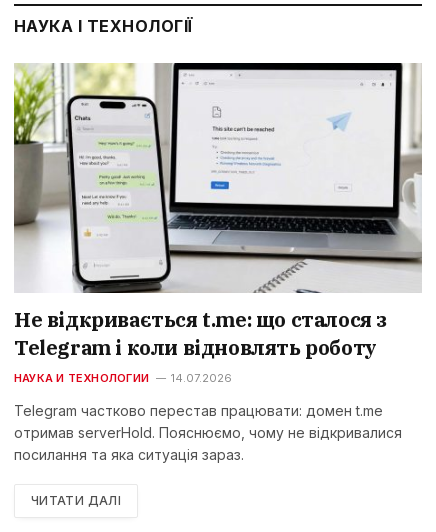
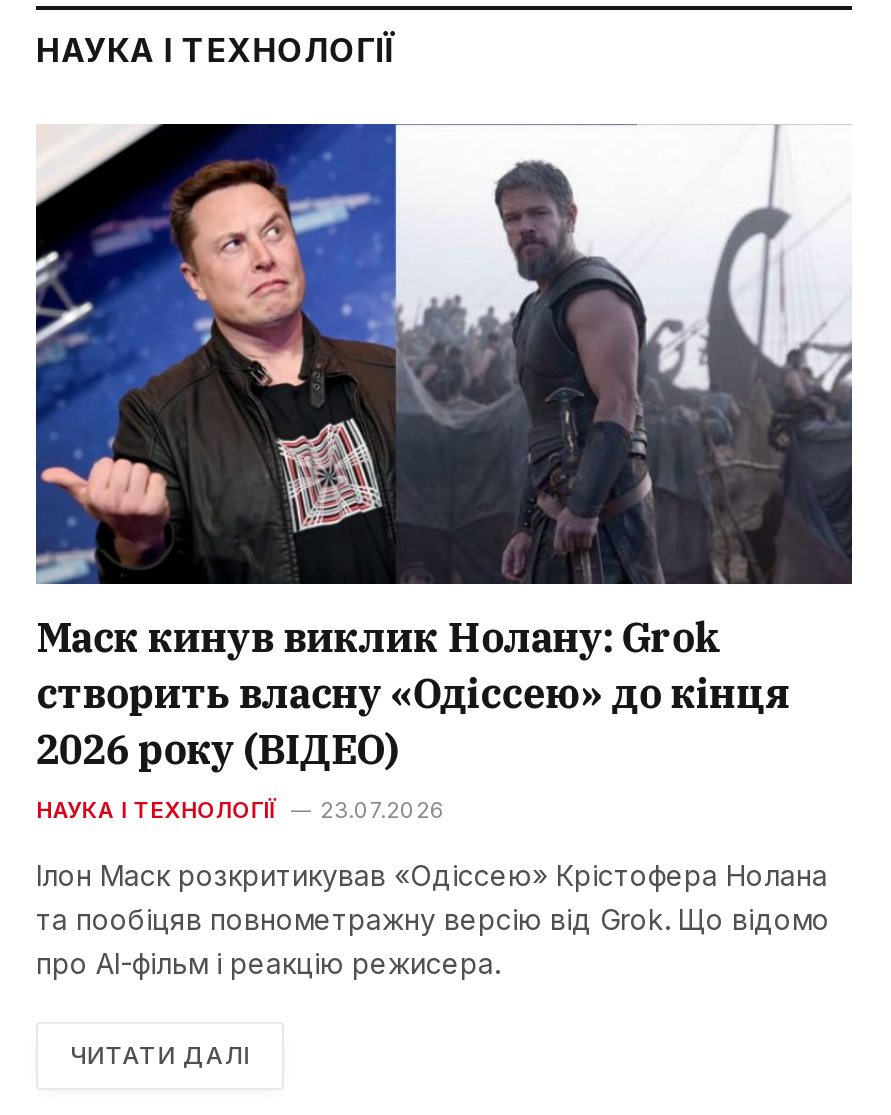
- [image]
- Не відкривається t.me: що сталося з
- Telegram і коли відновлять роботу
- НАУКА И ТЕХНОЛОГИИ
- 14.07.2026
+ [image]
+ Маск кинув виклик Нолану: Grok
+ створить власну «Одіссею» до кінця
+ 2026 року (ВІДЕО)
+ НАУКА І ТЕХНОЛОГІЇ
+ 23.07.2026

- Telegram частково перестав працювати: домен t.me
- отримав serverHold. Пояснюємо, чому не відкривалися
- посилання та яка ситуація зараз.
+ Ілон Маск розкритикував «Одіссею» Крістофера Нолана
+ та пообіцяв повнометражну версію від Grok. Що відомо
+ про AI-фільм і реакцію режисера.
